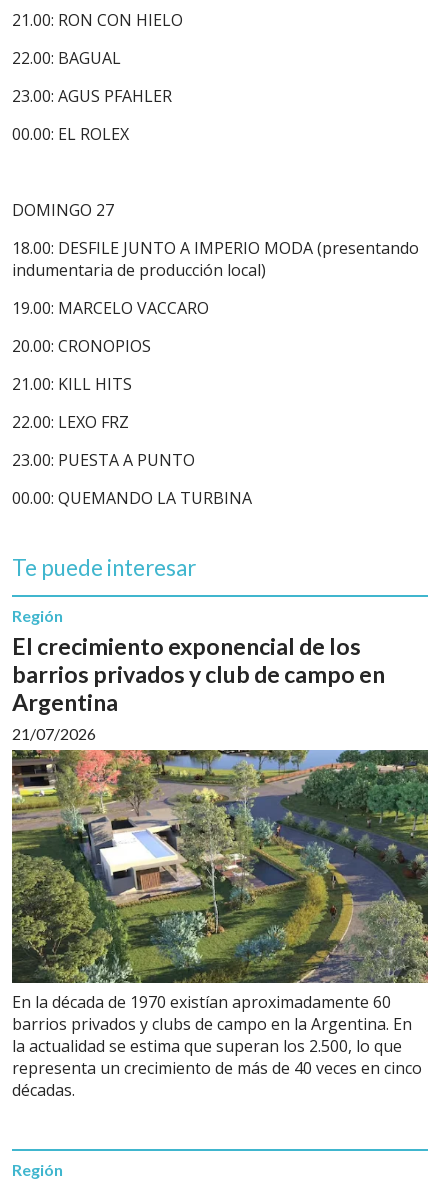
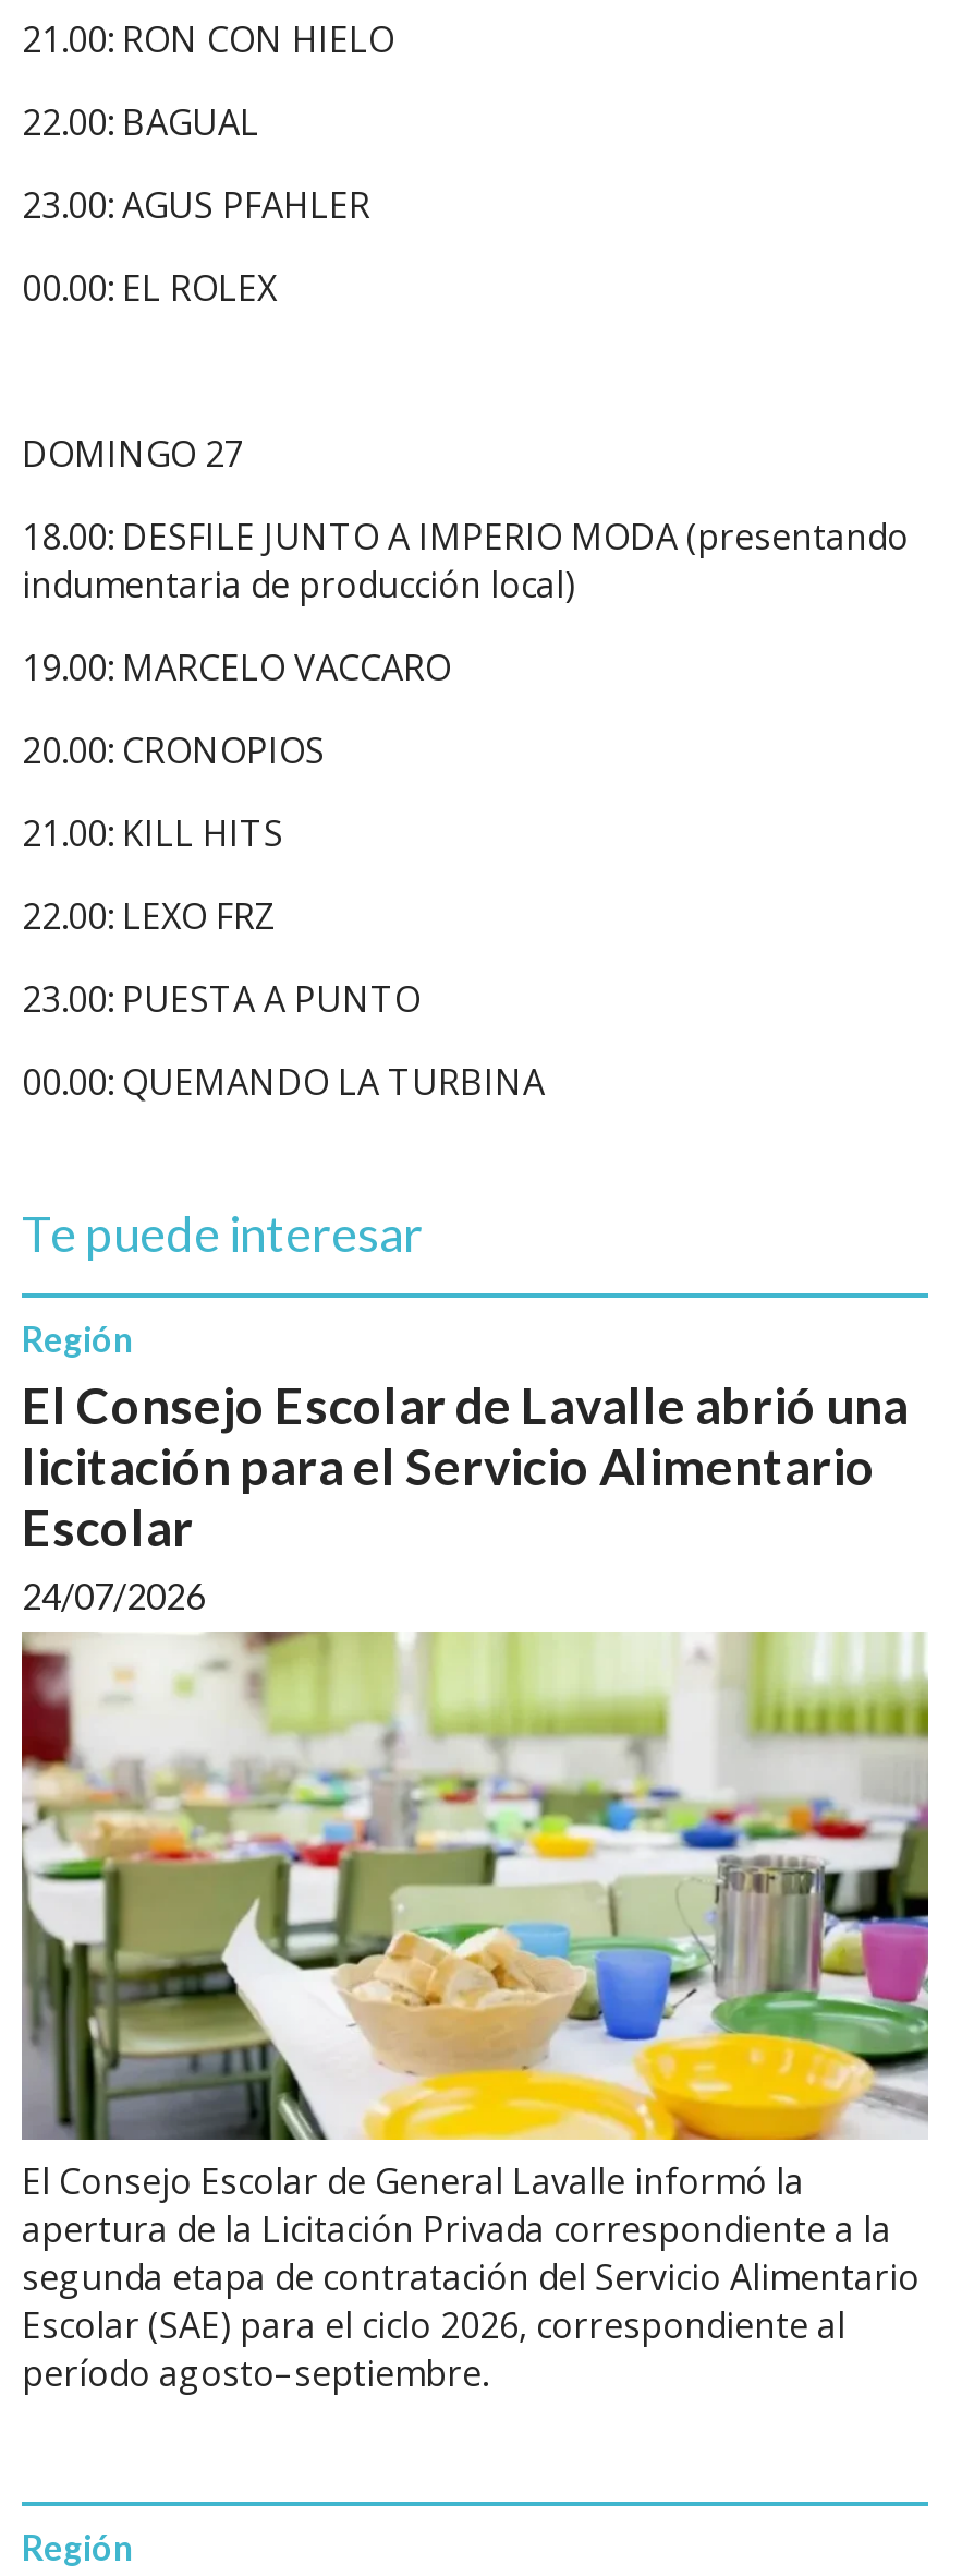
- El crecimiento exponencial de los
- barrios privados y club de campo en
- Argentina
+ El Consejo Escolar de Lavalle abrió una
+ licitación para el Servicio Alimentario
+ Escolar

- 21/07/2026
+ 24/07/2026

- [image]
- En la década de 1970 existían aproximadamente 60
- barrios privados y clubs de campo en la Argentina. En
- la actualidad se estima que superan los 2.500, lo que
- representa un crecimiento de más de 40 veces en cinco
- décadas.
+ [image]
+ El Consejo Escolar de General Lavalle informó la
+ apertura de la Licitación Privada correspondiente a la
+ segunda etapa de contratación del Servicio Alimentario
+ Escolar (SAE) para el ciclo 2026, correspondiente al
+ período agosto–septiembre.
